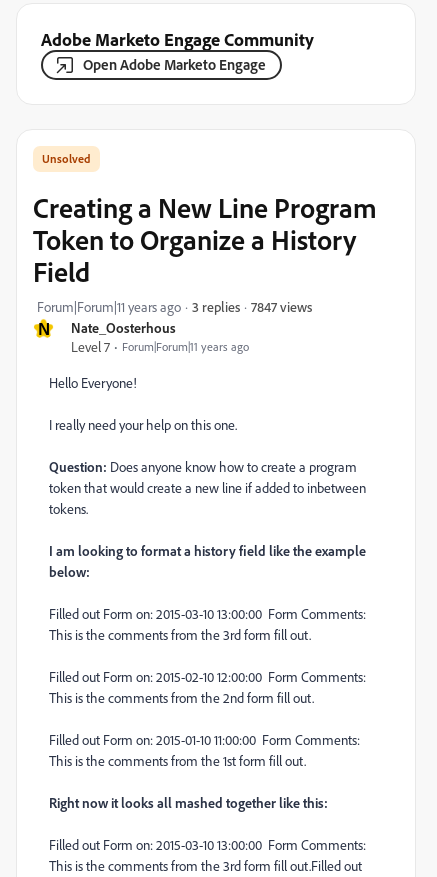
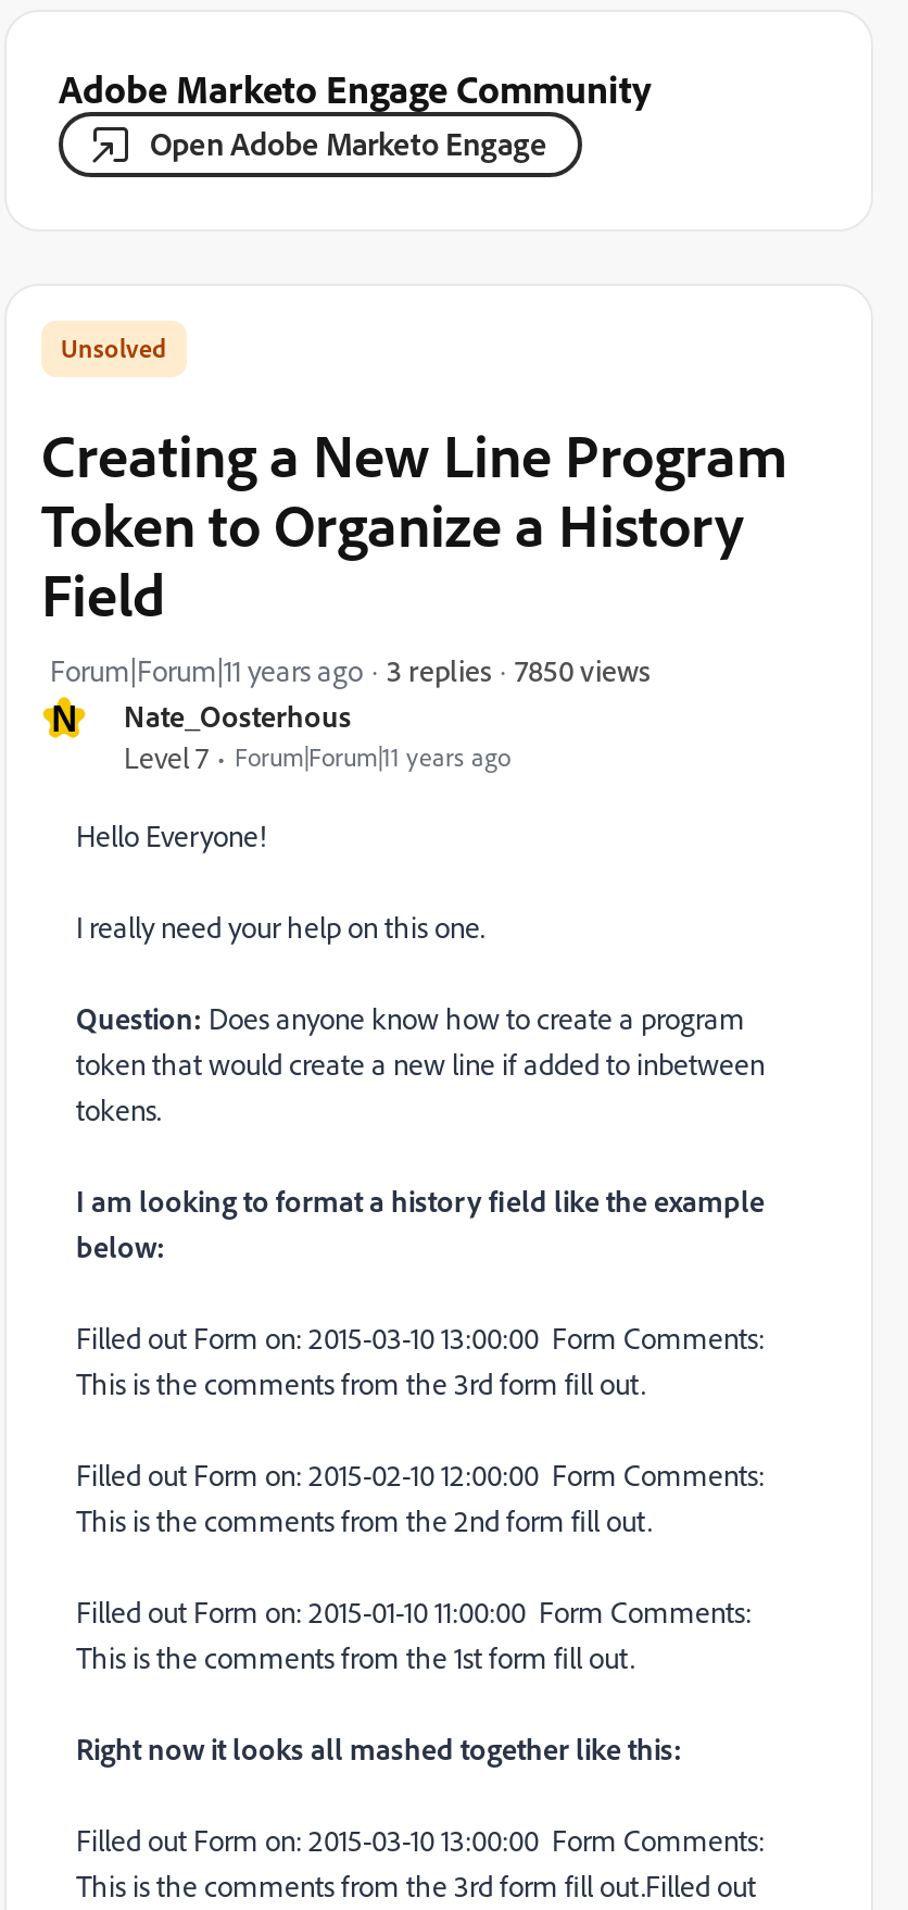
- 7847 views
+ 7850 views
